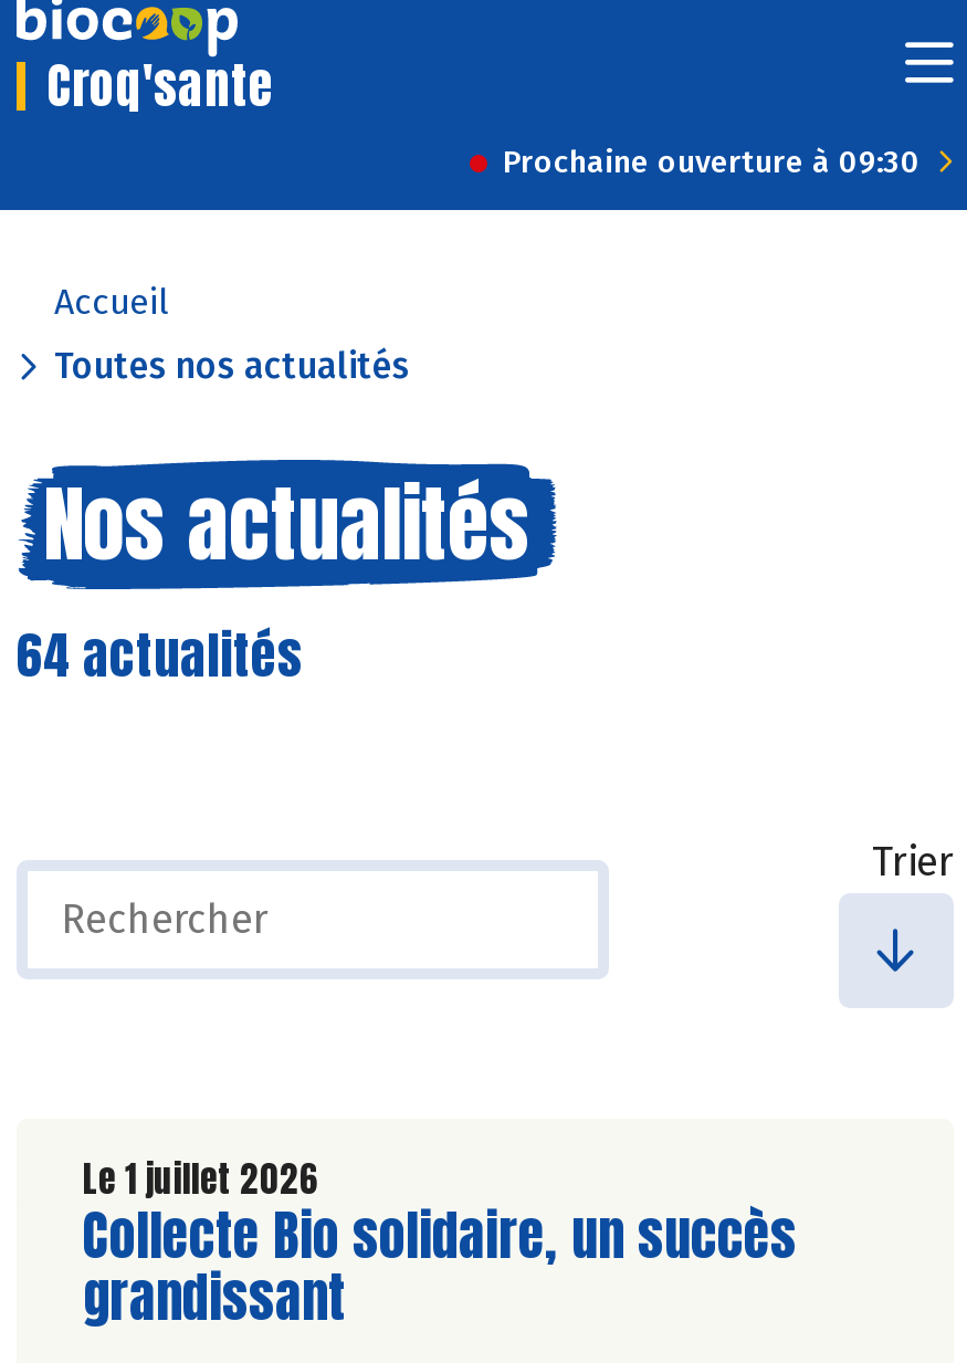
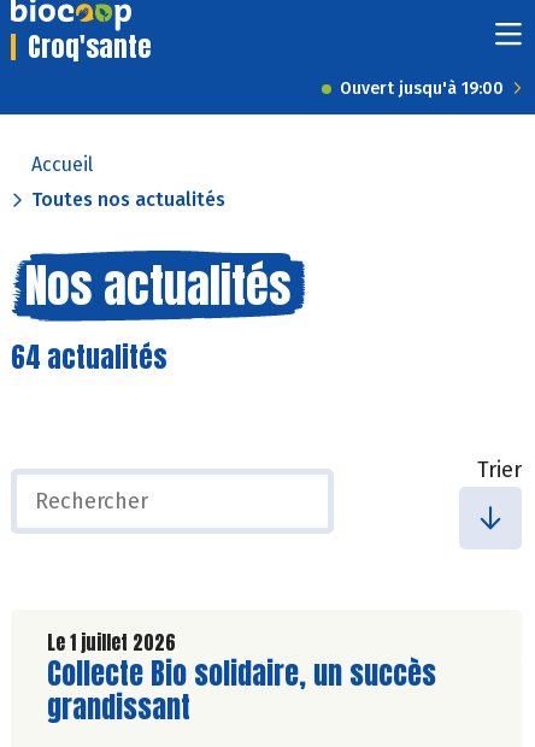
- Prochaine ouverture à 09:30
+ Ouvert jusqu'à 19:00
